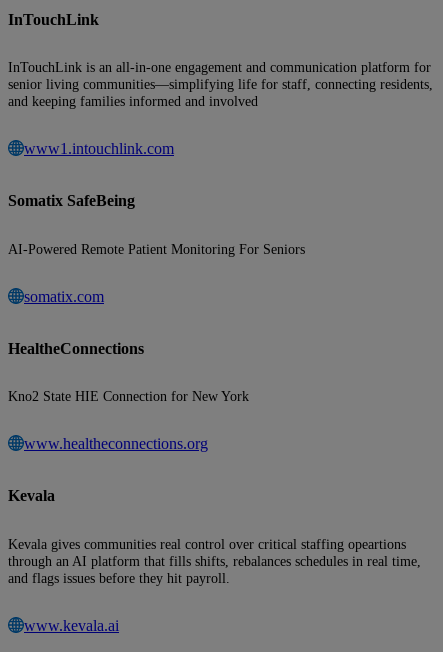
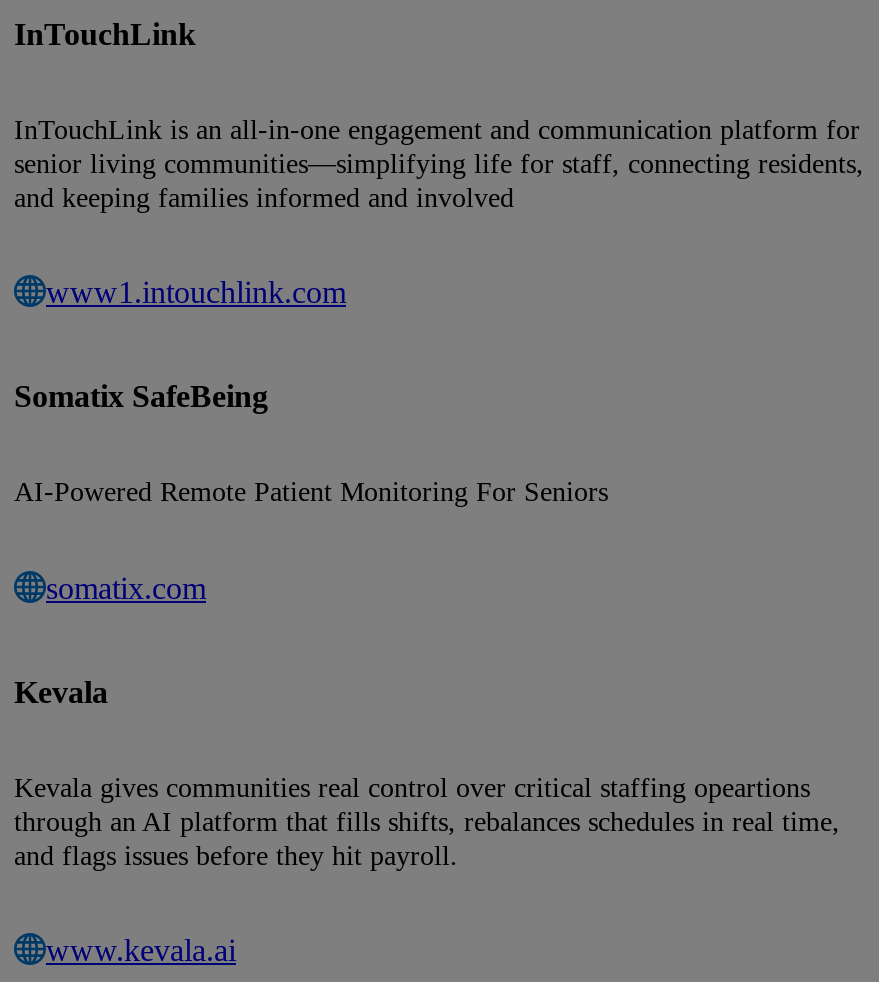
- HealtheConnections
- Kno2 State HIE Connection for New York
- www.healtheconnections.org
